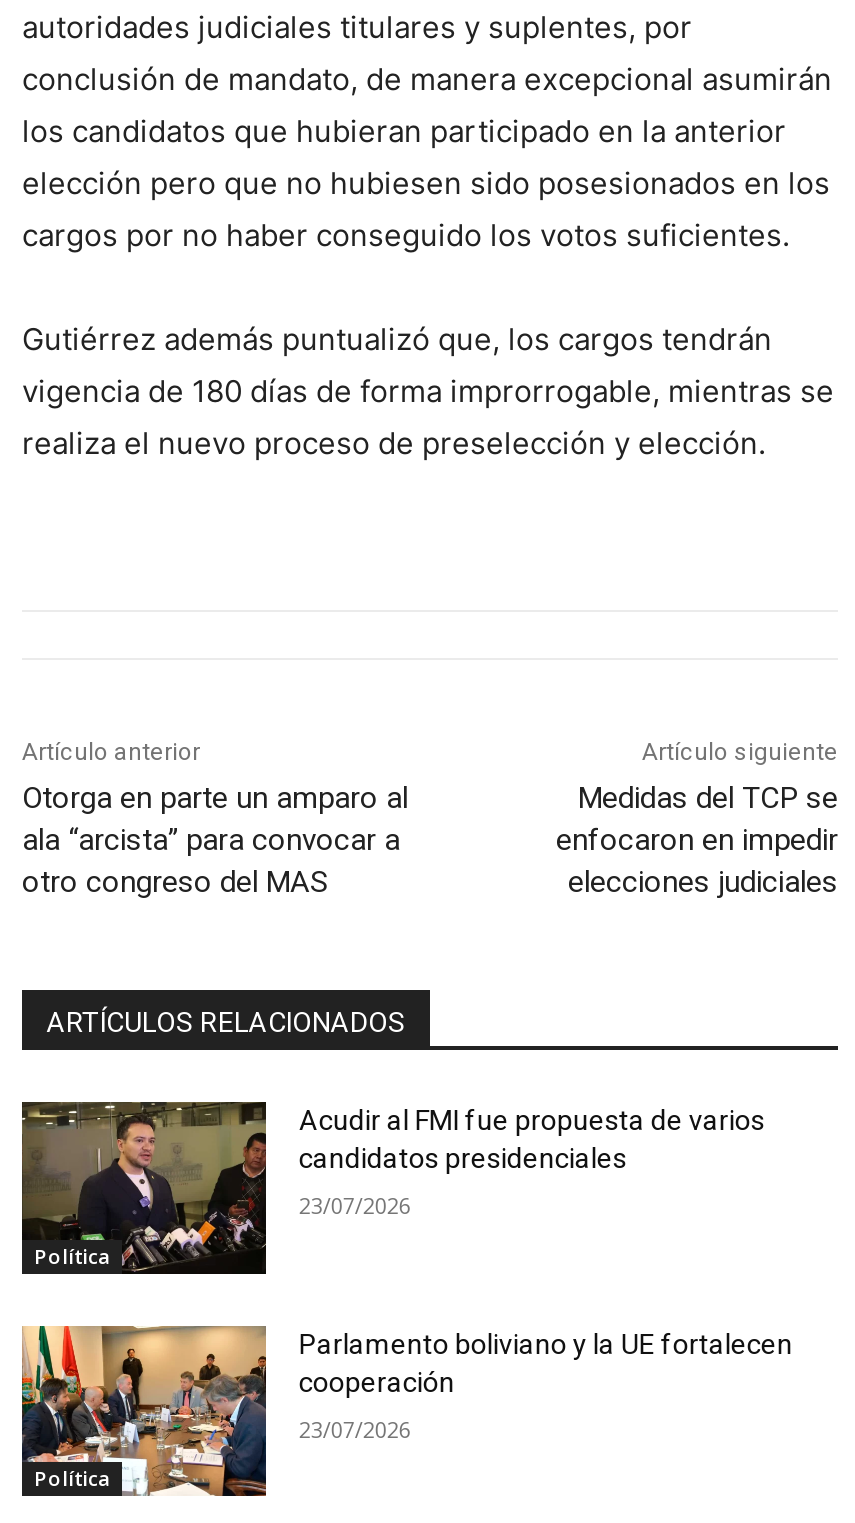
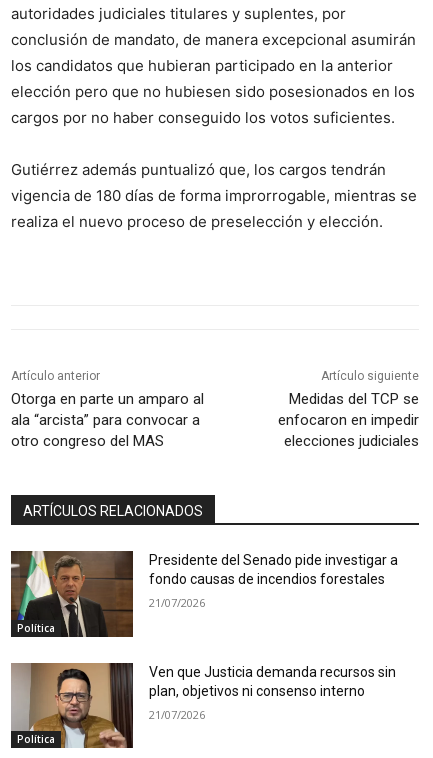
- [image]
- Acudir al FMI fue propuesta de varios
- candidatos presidenciales
+ [image]
+ Presidente del Senado pide investigar a
+ fondo causas de incendios forestales

- 23/07/2026
+ 21/07/2026

- [image]
- Parlamento boliviano y la UE fortalecen
- cooperación
+ [image]
+ Ven que Justicia demanda recursos sin
+ plan, objetivos ni consenso interno

- 23/07/2026
+ 21/07/2026
